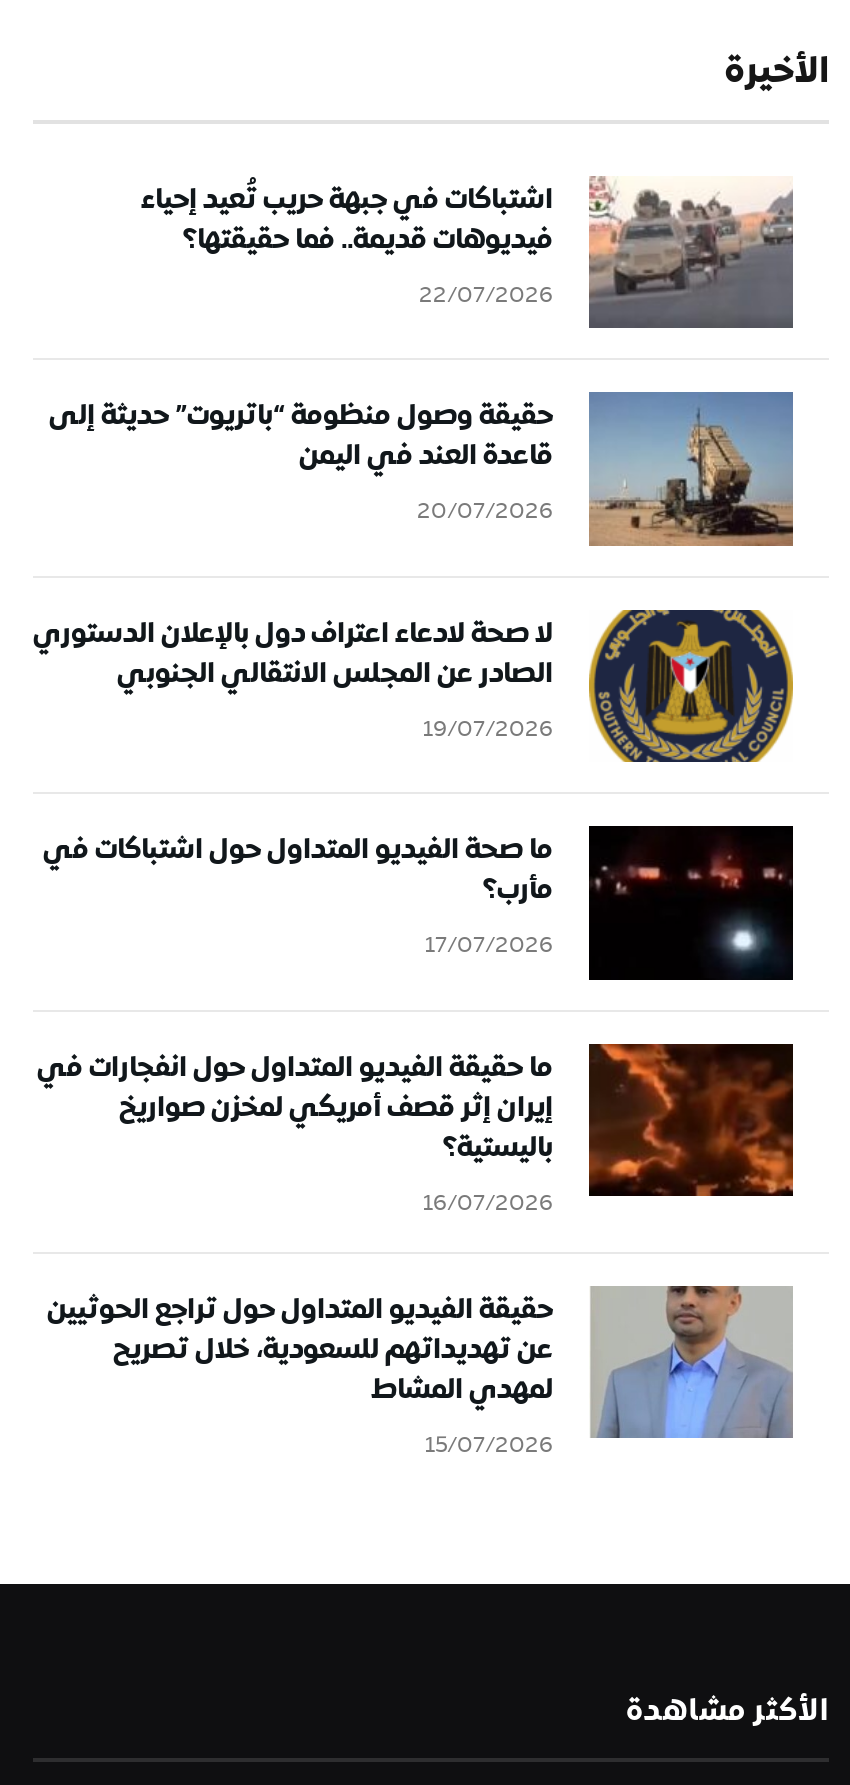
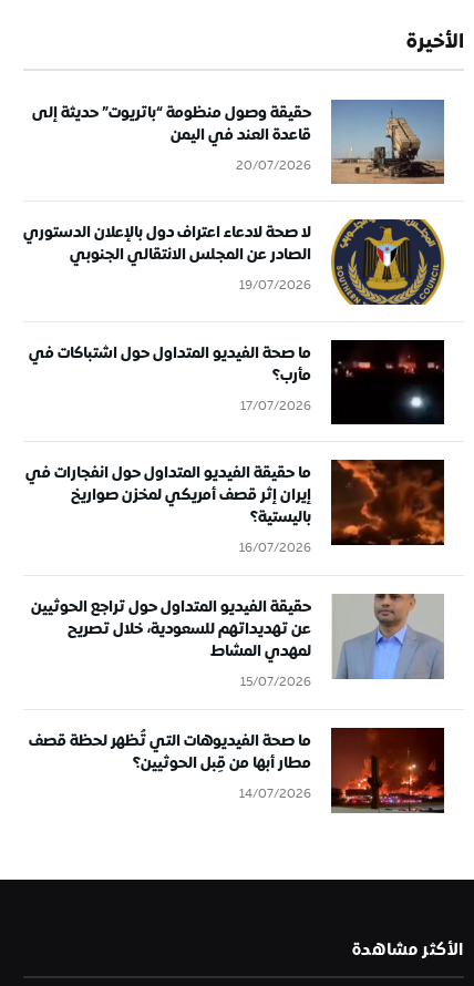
- [image]
- اشتباكات في جبهة حريب تُعيد إحياء
- فيديوهات قديمة.. فما حقيقتها؟
- 22/07/2026

moved up: [image] | حقيقة وصول منظومة “باتريوت” حديثة إلى | قاعدة العند في اليمن | ... | لمهدي المشاط | 15/07/2026

+ [image]
+ ما صحة الفيديوهات التي تُظهر لحظة قصف
+ مطار أبها من قِبل الحوثيين؟
+ 14/07/2026
